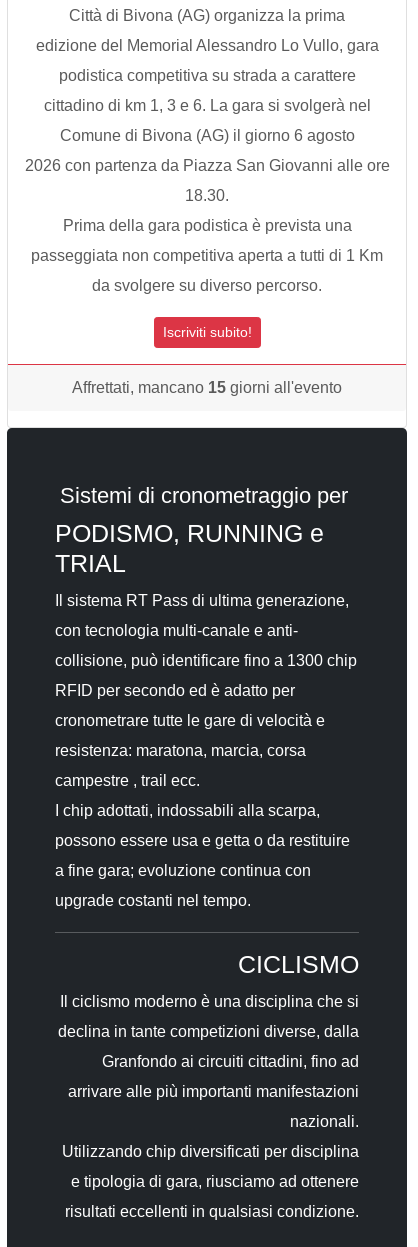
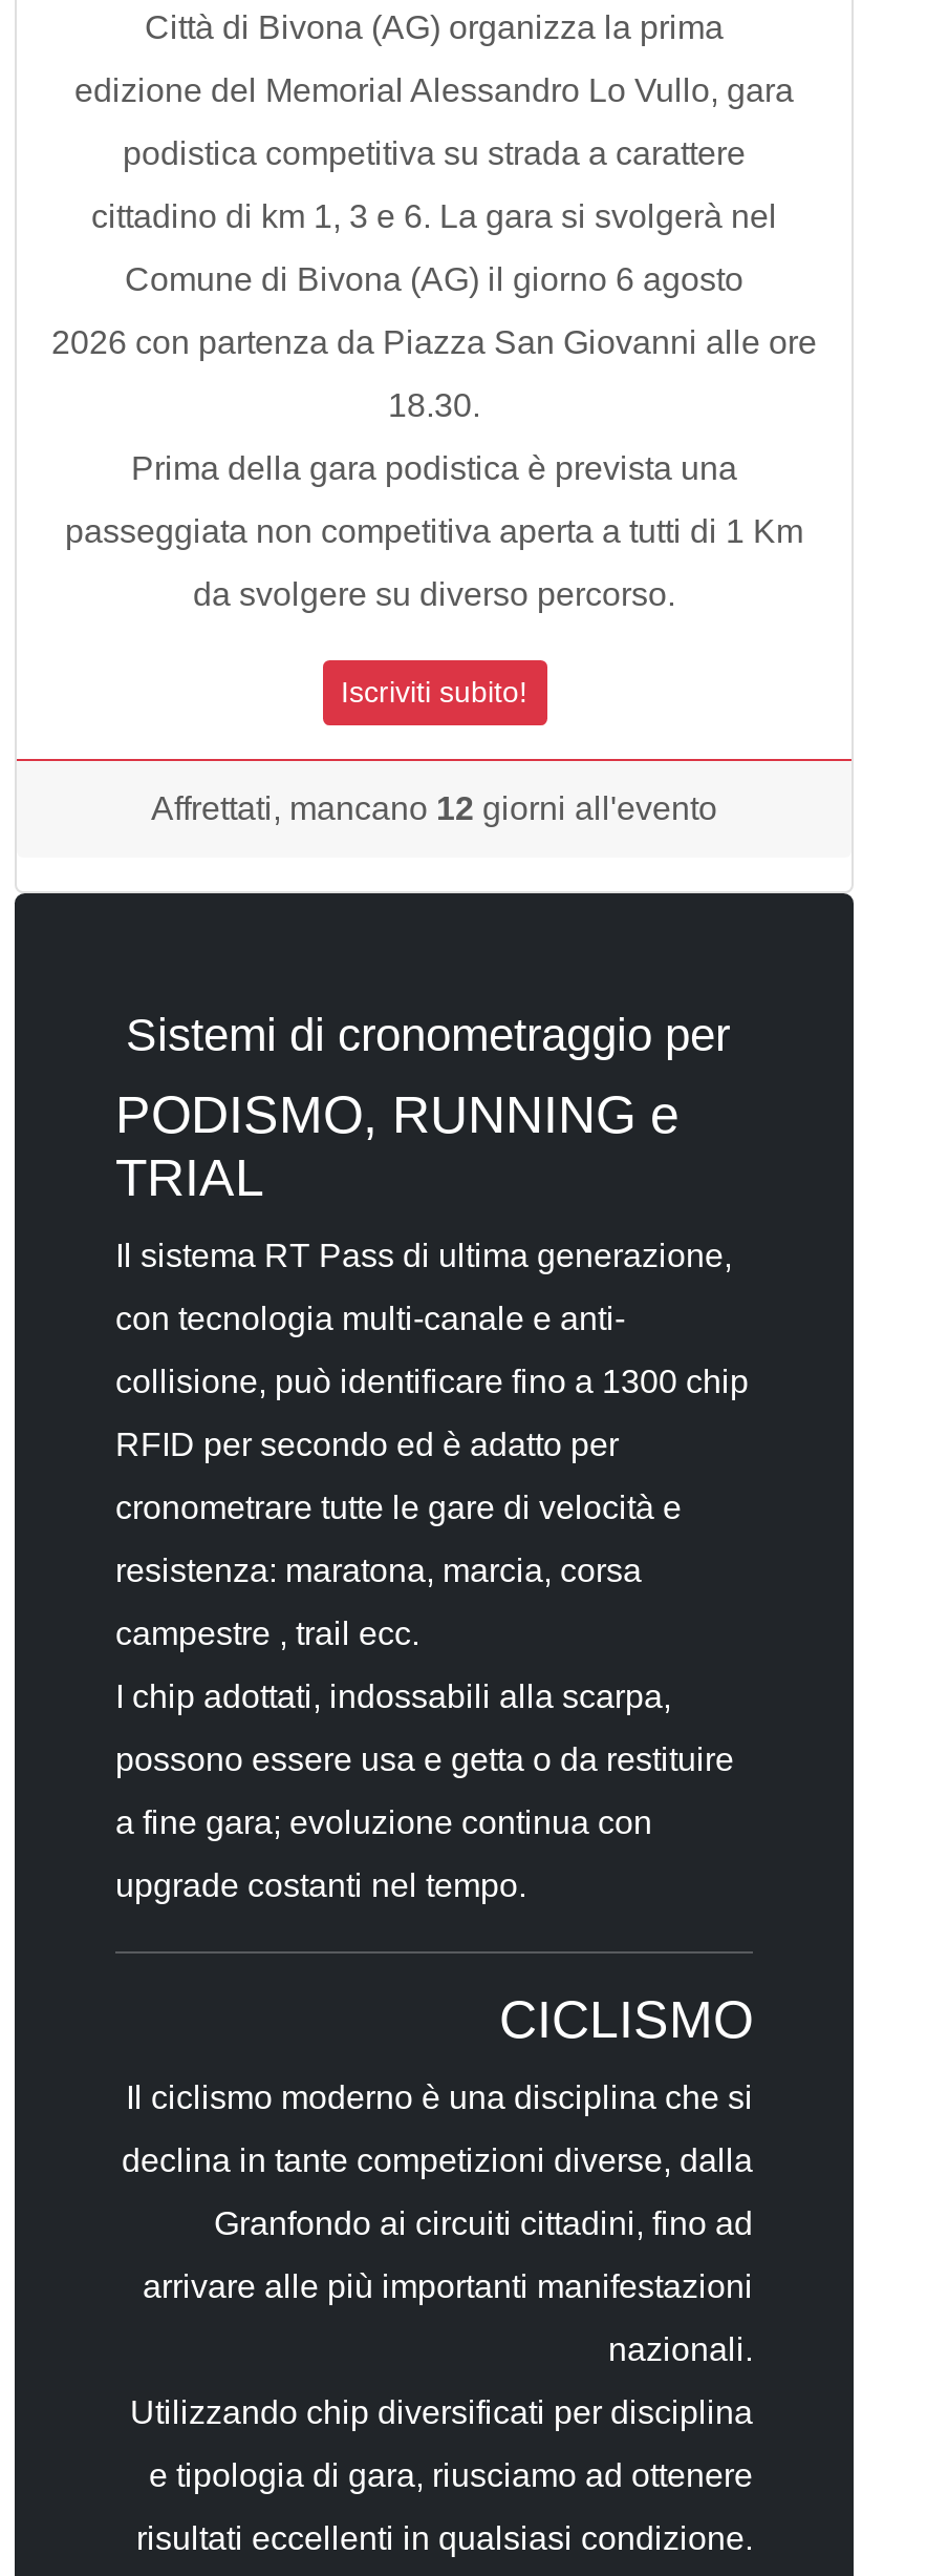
- Affrettati, mancano 15 giorni all'evento
+ Affrettati, mancano 12 giorni all'evento
